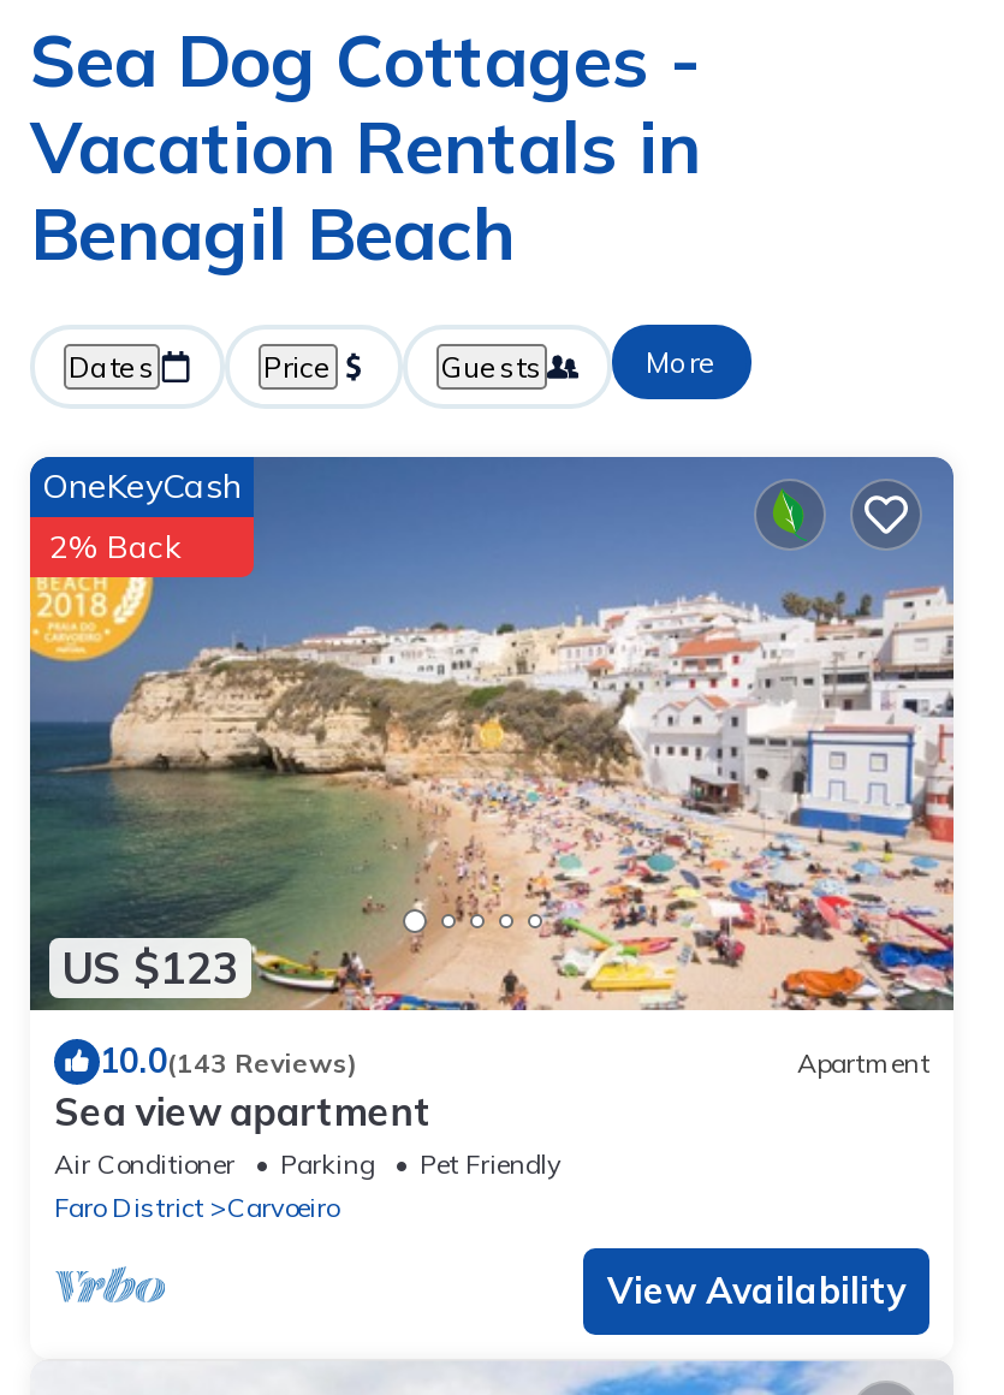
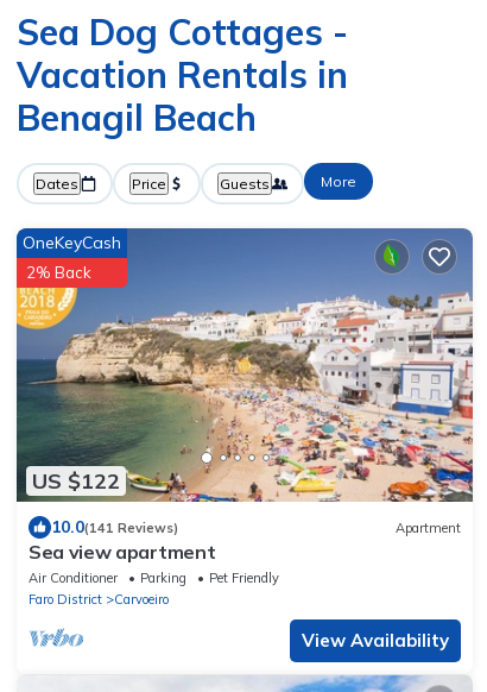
- US $123
+ US $122

- 10.0(143 Reviews)
+ 10.0(141 Reviews)
